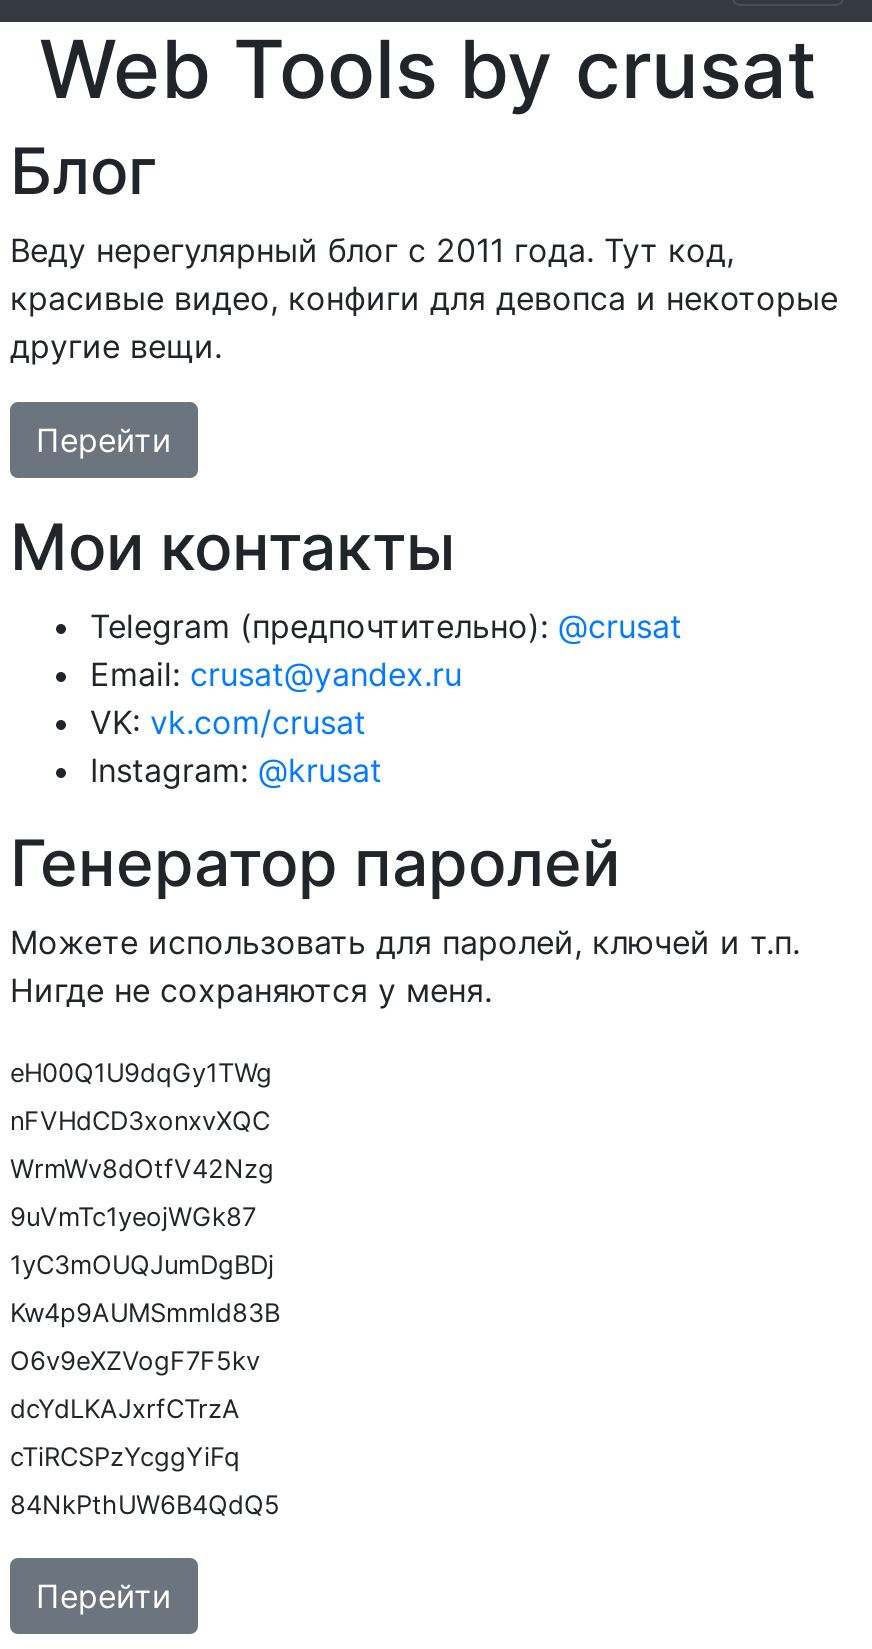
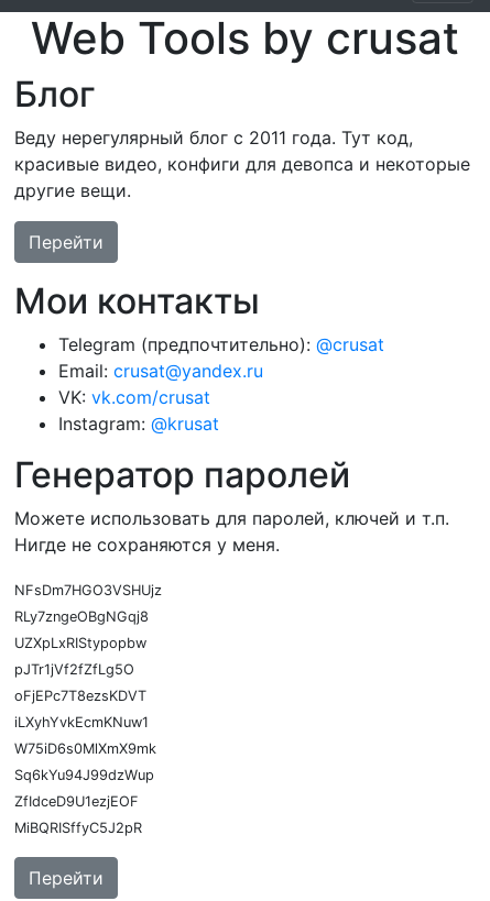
- eH00Q1U9dqGy1TWg
+ NFsDm7HGO3VSHUjz

- nFVHdCD3xonxvXQC
+ RLy7zngeOBgNGqj8

- WrmWv8dOtfV42Nzg
+ UZXpLxRIStypopbw

- 9uVmTc1yeojWGk87
+ pJTr1jVf2fZfLg5O

- 1yC3mOUQJumDgBDj
+ oFjEPc7T8ezsKDVT

- Kw4p9AUMSmmld83B
+ iLXyhYvkEcmKNuw1

- O6v9eXZVogF7F5kv
+ W75iD6s0MlXmX9mk

- dcYdLKAJxrfCTrzA
+ Sq6kYu94J99dzWup

- cTiRCSPzYcggYiFq
+ ZfIdceD9U1ezjEOF

- 84NkPthUW6B4QdQ5
+ MiBQRISffyC5J2pR
